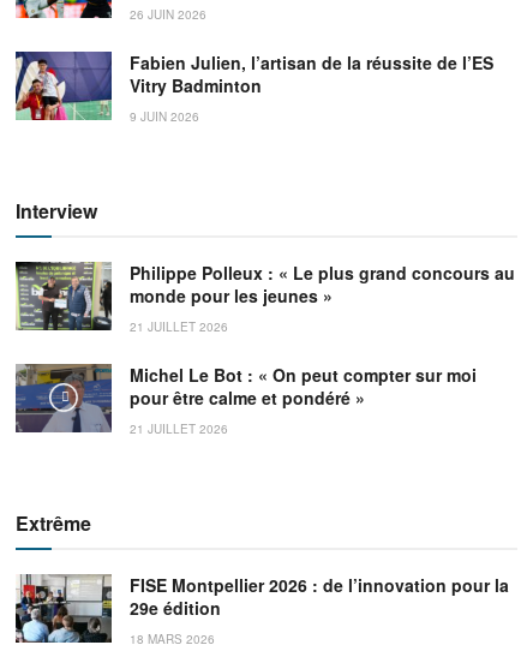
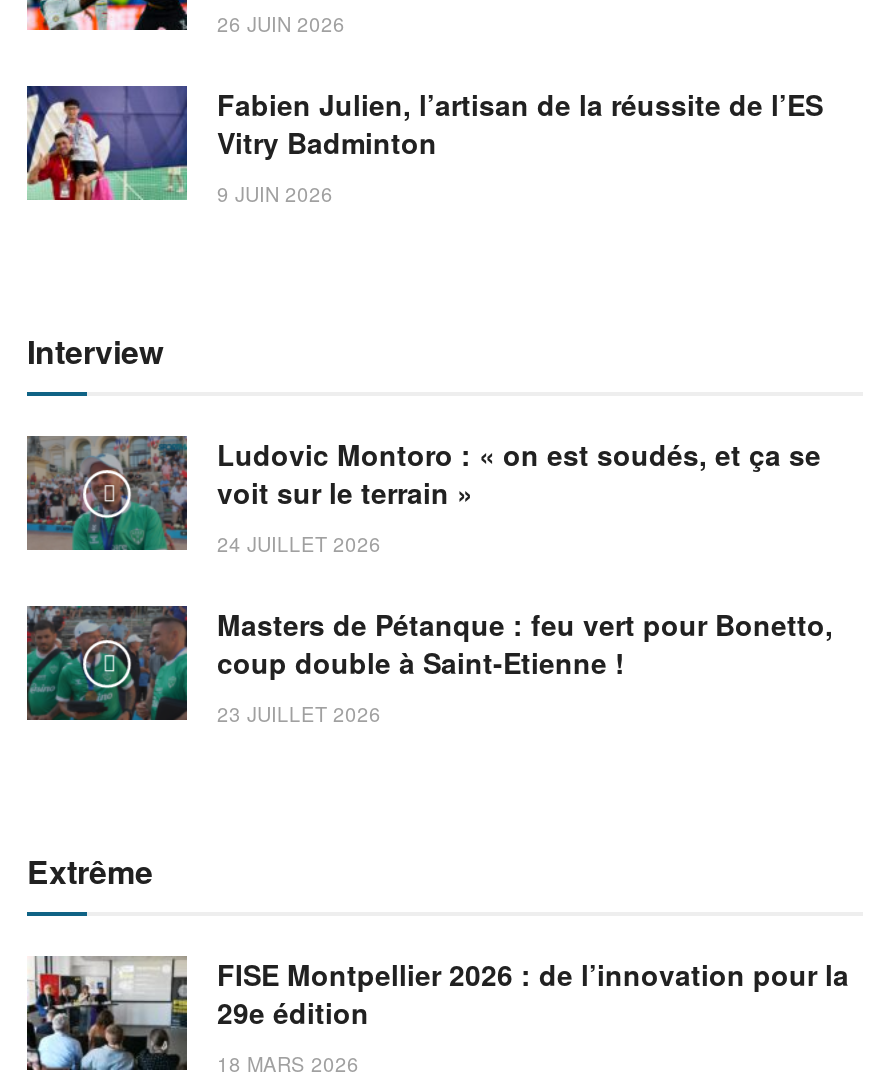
- [image]
- Philippe Polleux : « Le plus grand concours au
- monde pour les jeunes »
- 21 JUILLET 2026
+ [image]
+ Ludovic Montoro : « on est soudés, et ça se
+ voit sur le terrain »
+ 24 JUILLET 2026

- [image]
- Michel Le Bot : « On peut compter sur moi
- pour être calme et pondéré »
- 21 JUILLET 2026
+ [image]
+ Masters de Pétanque : feu vert pour Bonetto,
+ coup double à Saint-Etienne !
+ 23 JUILLET 2026
